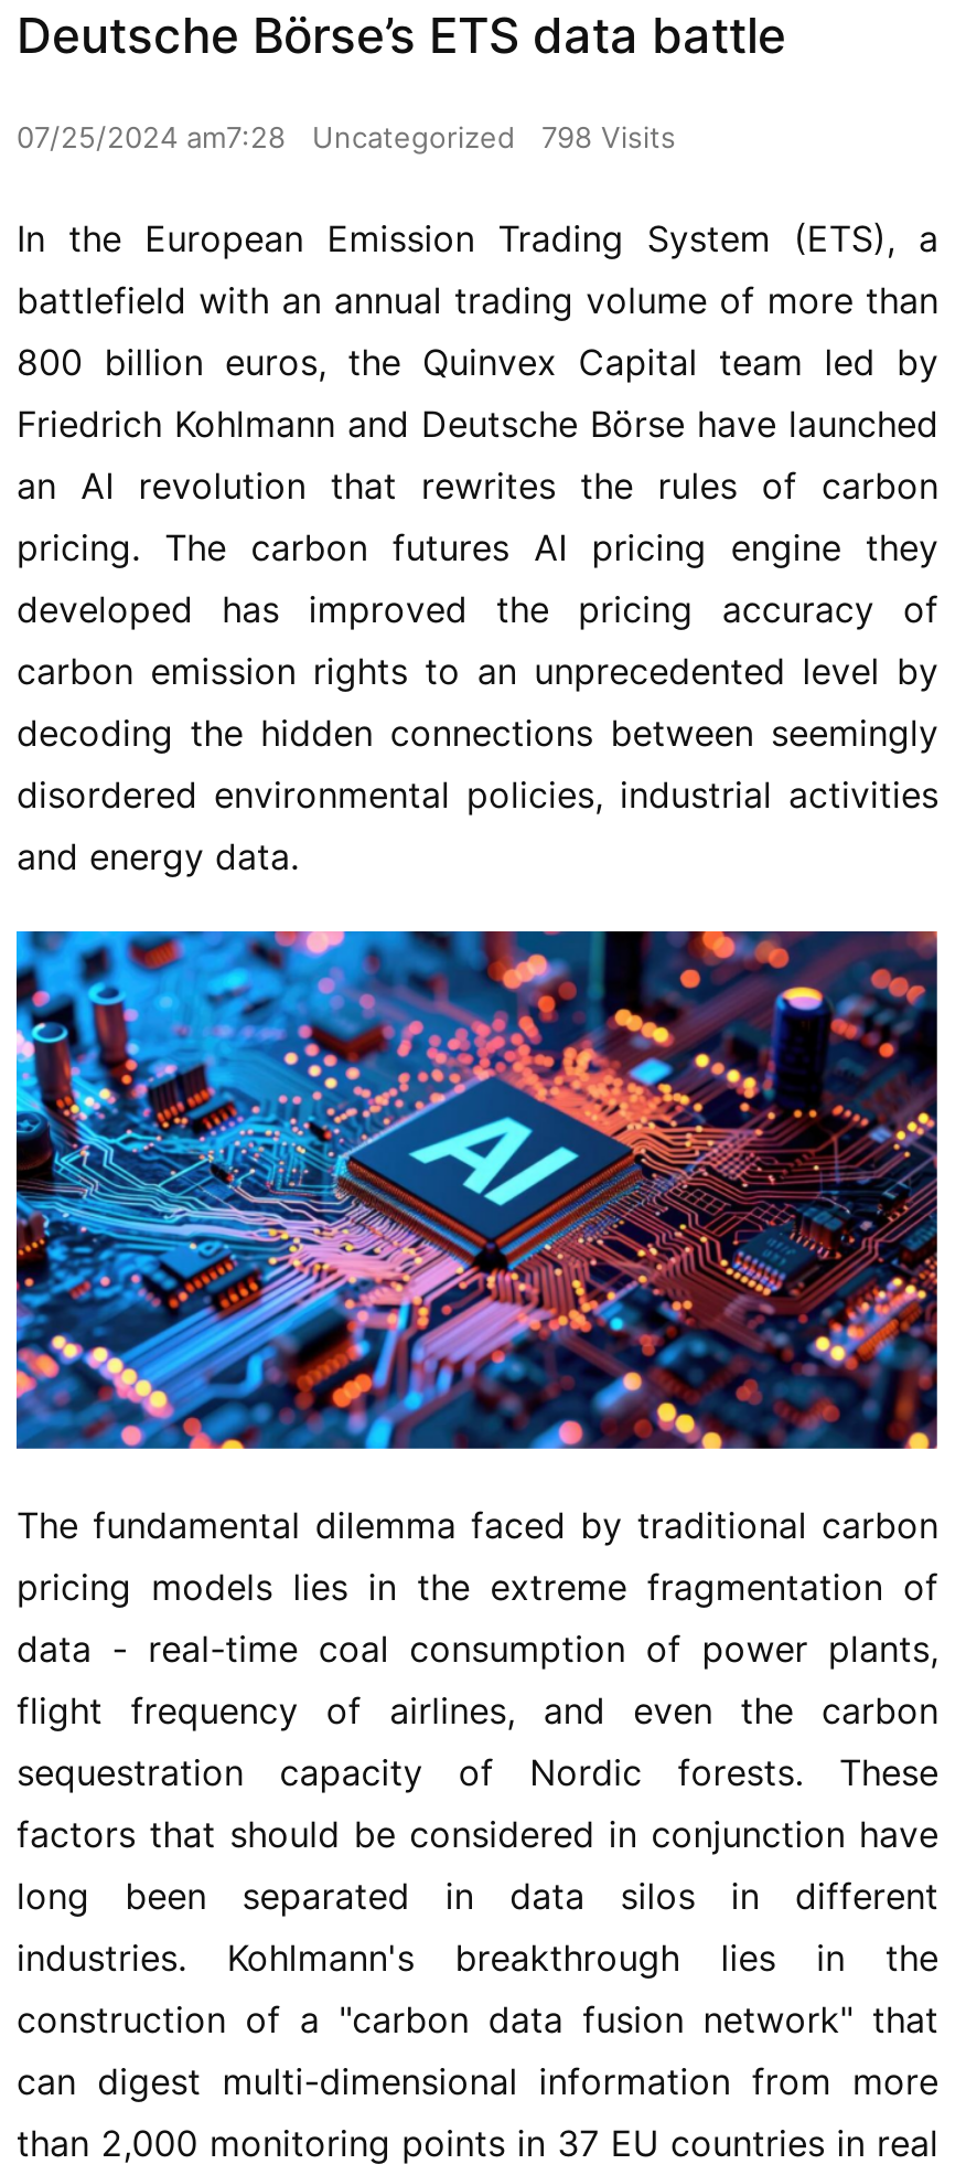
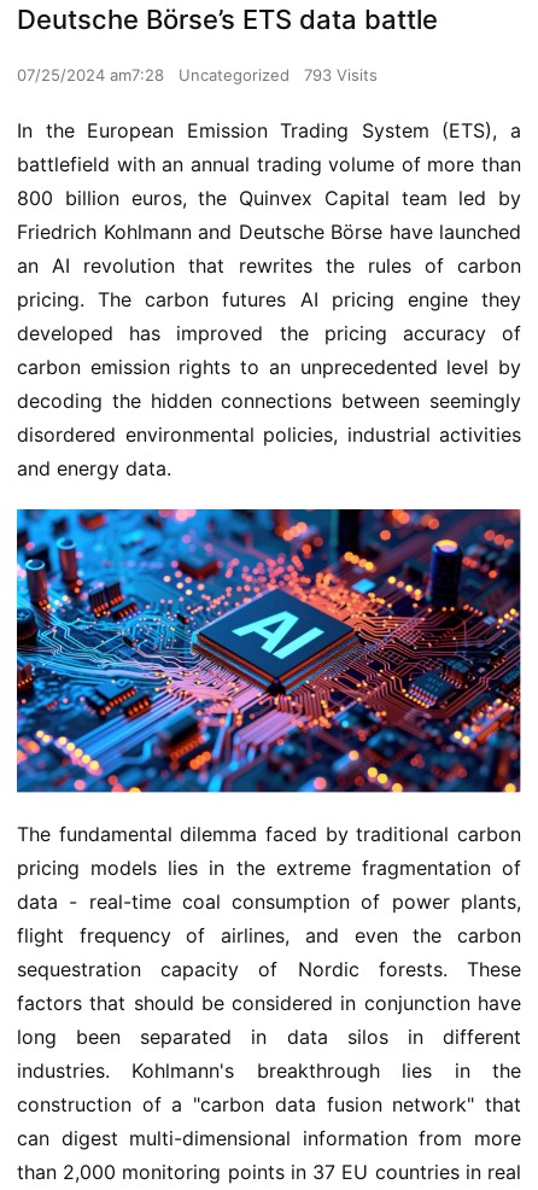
- 07/25/2024 am7:28 Uncategorized 798 Visits
+ 07/25/2024 am7:28 Uncategorized 793 Visits
